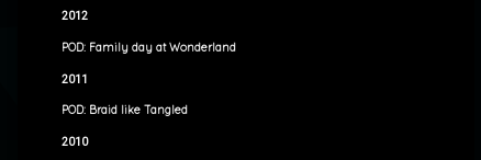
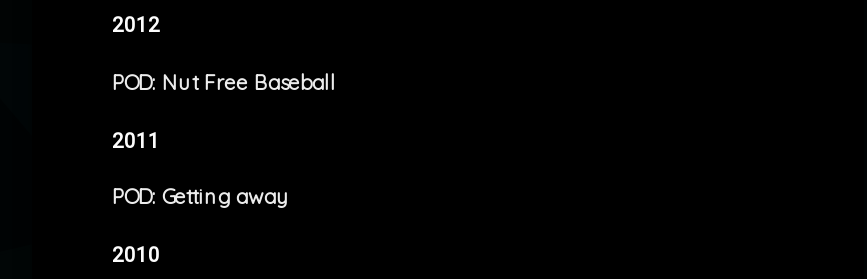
- POD: Family day at Wonderland
+ POD: Nut Free Baseball

- POD: Braid like Tangled
+ POD: Getting away
